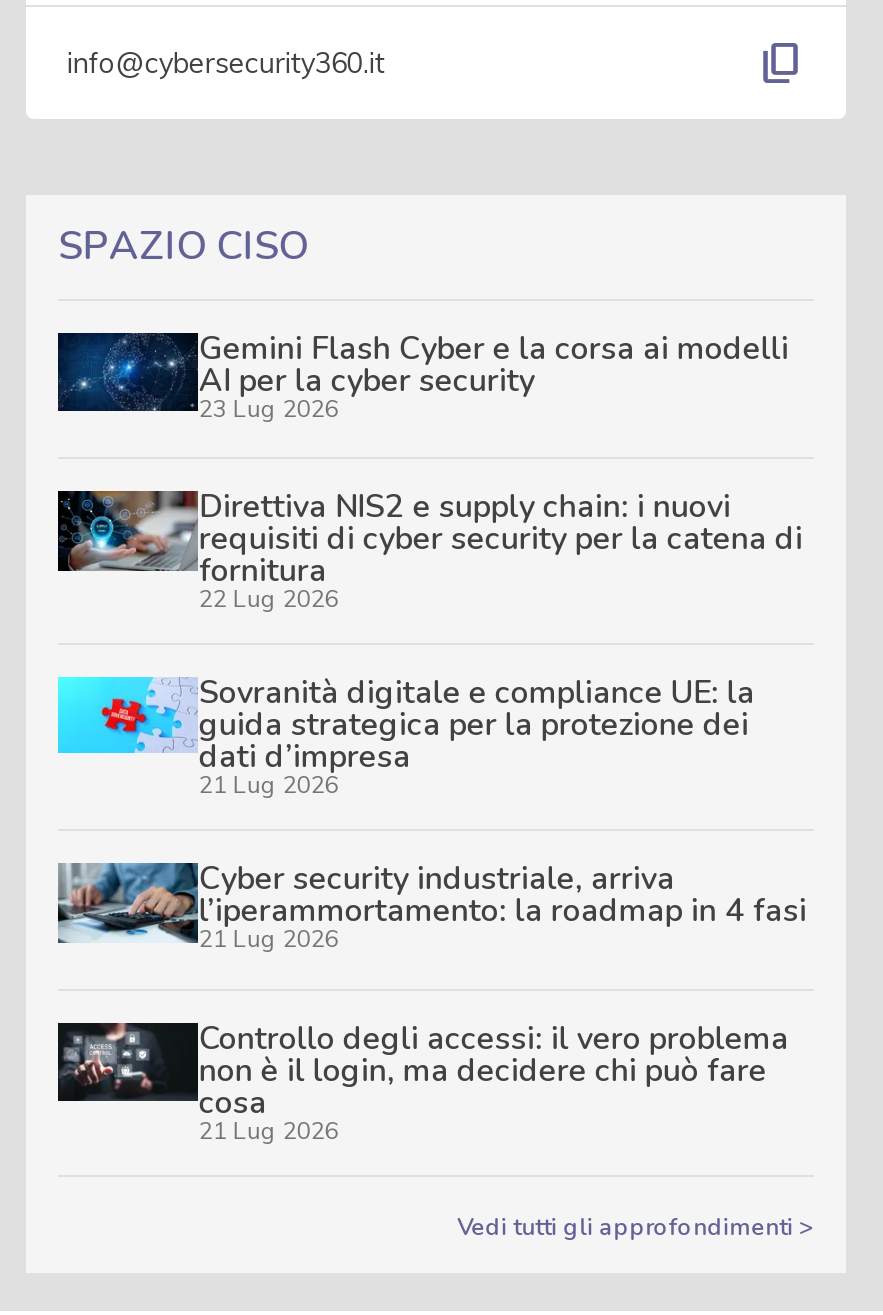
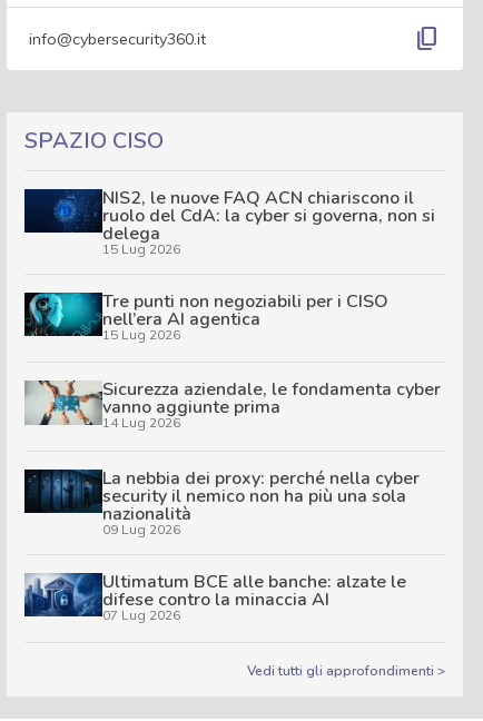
- [image]
- Gemini Flash Cyber e la corsa ai modelli
- AI per la cyber security
- 23 Lug 2026
+ [image]
+ NIS2, le nuove FAQ ACN chiariscono il
+ ruolo del CdA: la cyber si governa, non si
+ delega
+ 15 Lug 2026

- [image]
- Direttiva NIS2 e supply chain: i nuovi
- requisiti di cyber security per la catena di
- fornitura
- 22 Lug 2026
+ [image]
+ Tre punti non negoziabili per i CISO
+ nell’era AI agentica
+ 15 Lug 2026

- [image]
- Sovranità digitale e compliance UE: la
- guida strategica per la protezione dei
- dati d’impresa
- 21 Lug 2026
+ [image]
+ Sicurezza aziendale, le fondamenta cyber
+ vanno aggiunte prima
+ 14 Lug 2026

- [image]
- Cyber security industriale, arriva
- l’iperammortamento: la roadmap in 4 fasi
- 21 Lug 2026
+ [image]
+ La nebbia dei proxy: perché nella cyber
+ security il nemico non ha più una sola
+ nazionalità
+ 09 Lug 2026

- [image]
- Controllo degli accessi: il vero problema
- non è il login, ma decidere chi può fare
- cosa
- 21 Lug 2026
+ [image]
+ Ultimatum BCE alle banche: alzate le
+ difese contro la minaccia AI
+ 07 Lug 2026
